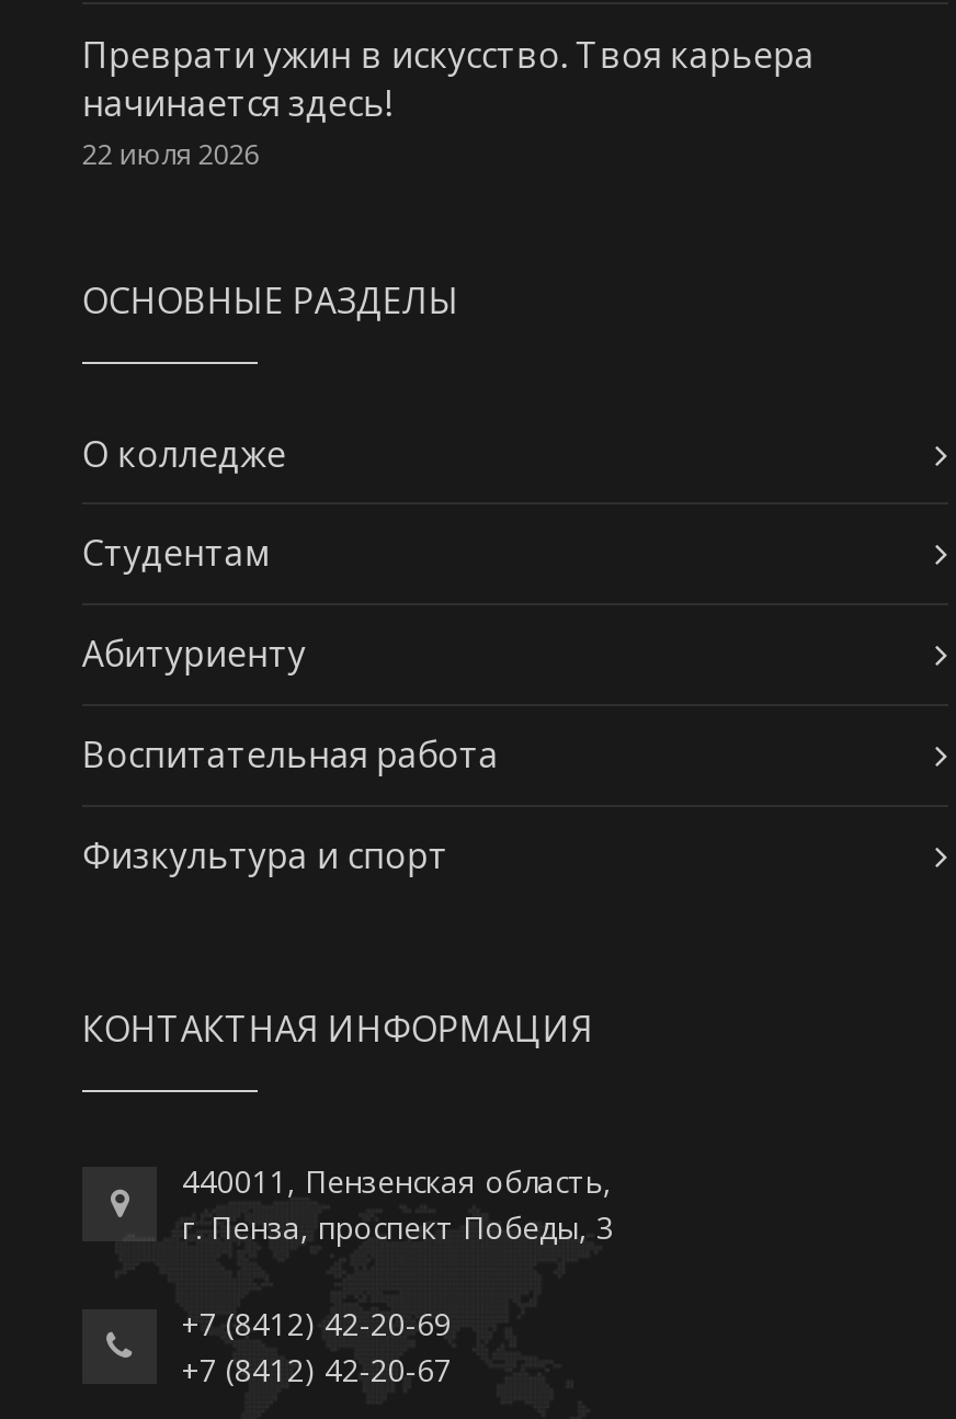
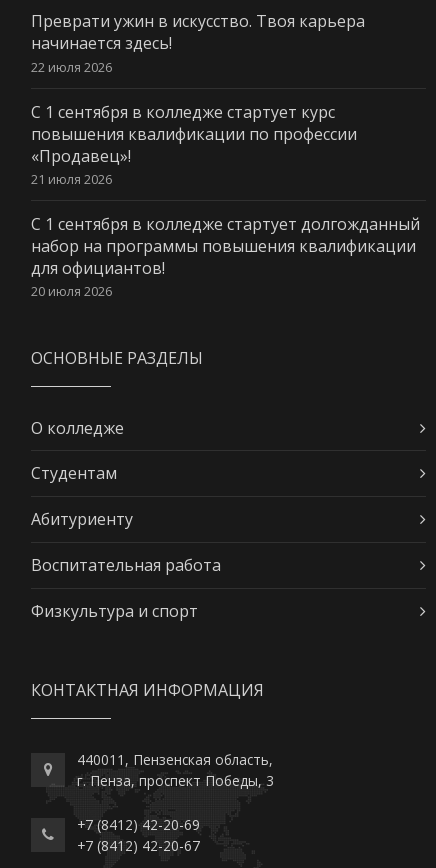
+ С 1 сентября в колледже стартует курс
+ повышения квалификации по профессии
+ «Продавец»!
+ 21 июля 2026
+ С 1 сентября в колледже стартует долгожданный
+ набор на программы повышения квалификации
+ для официантов!
+ 20 июля 2026
